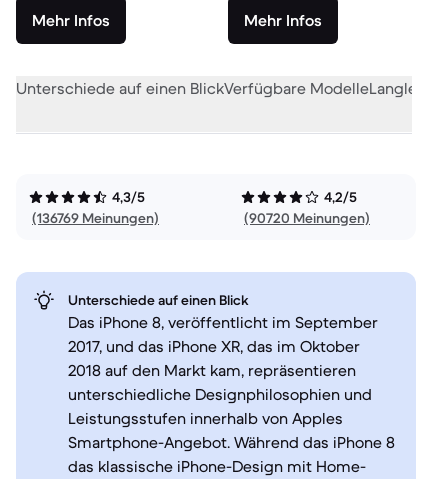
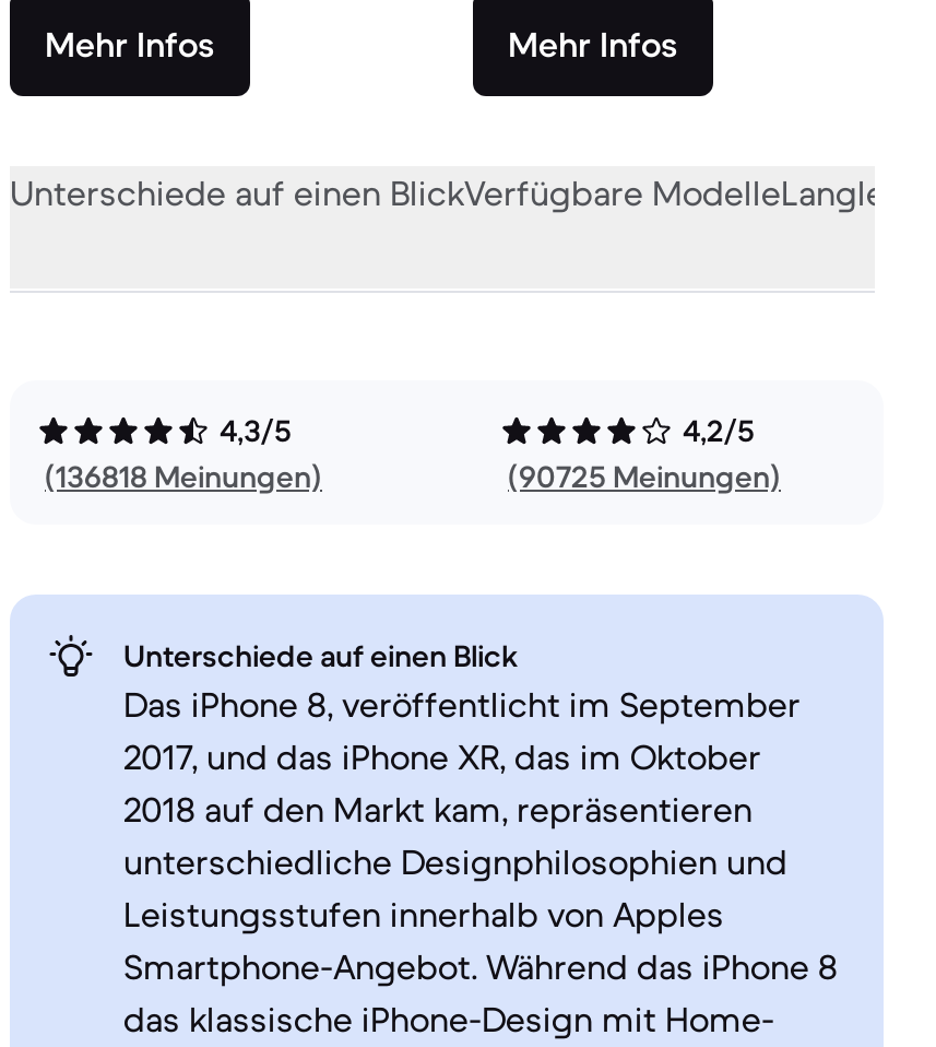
- (136769 Meinungen)
+ (136818 Meinungen)

- (90720 Meinungen)
+ (90725 Meinungen)
